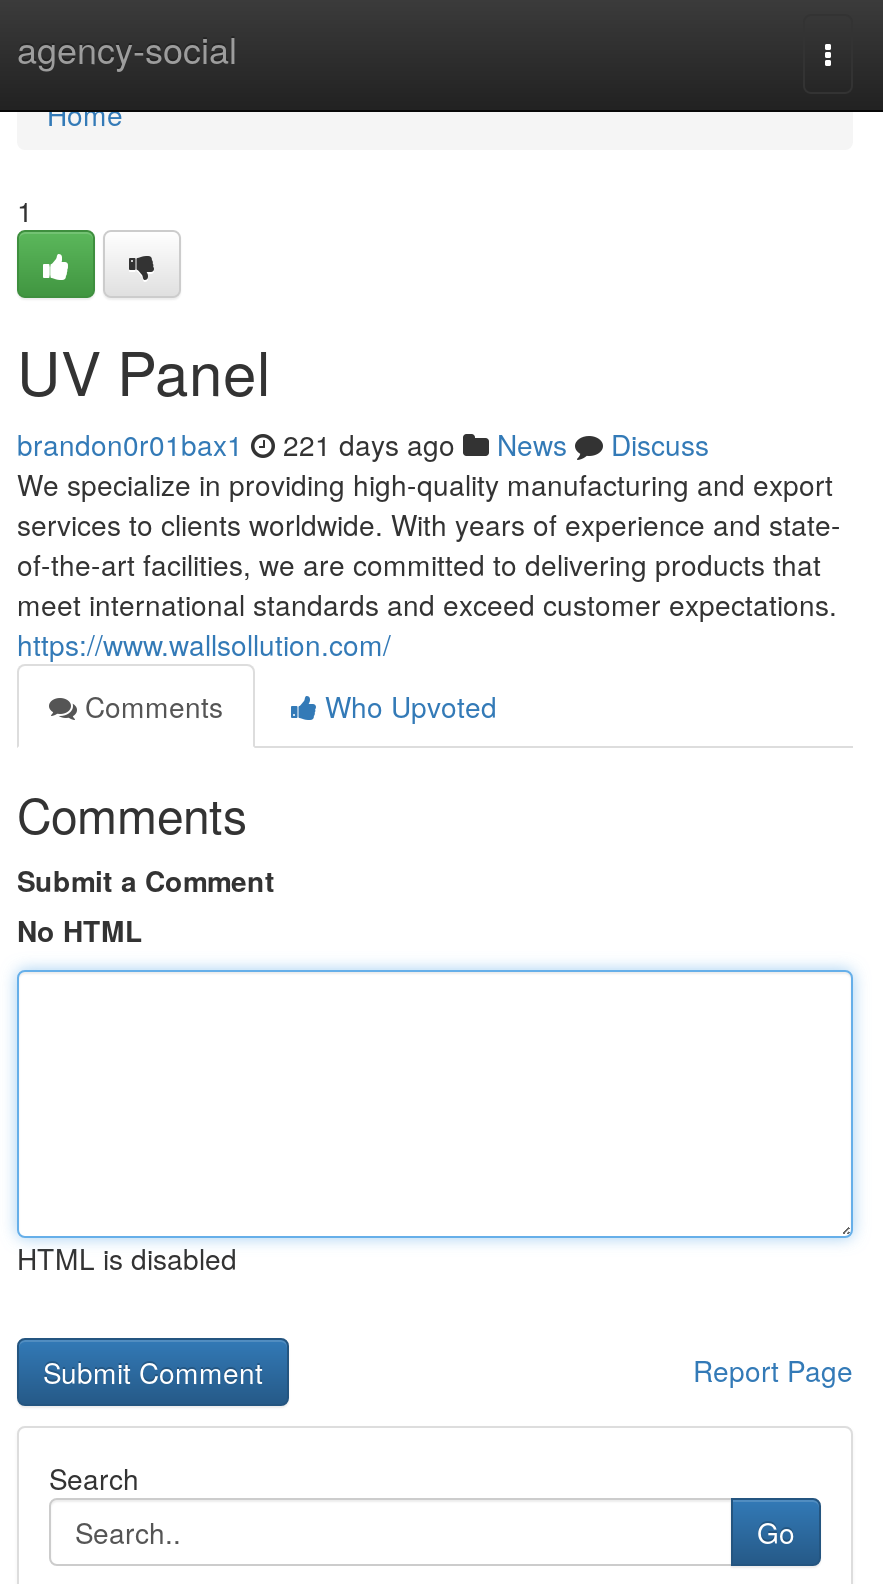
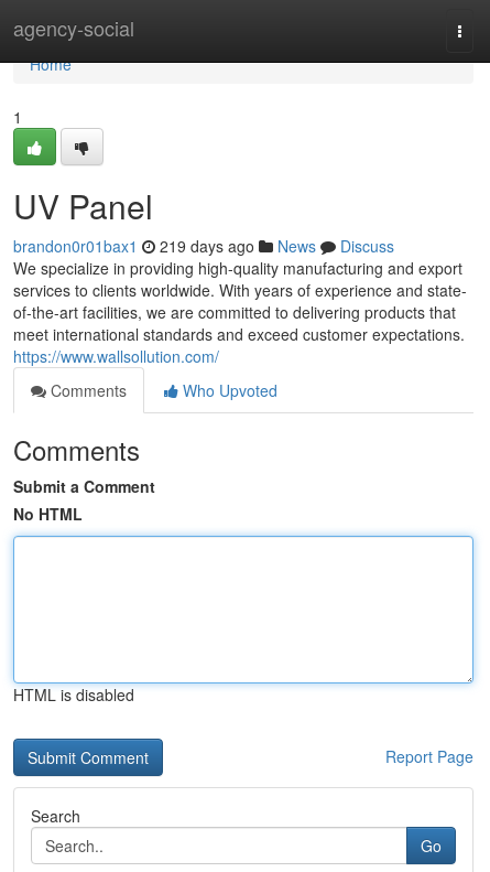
- brandon0r01bax1 221 days ago News Discuss
+ brandon0r01bax1 219 days ago News Discuss
